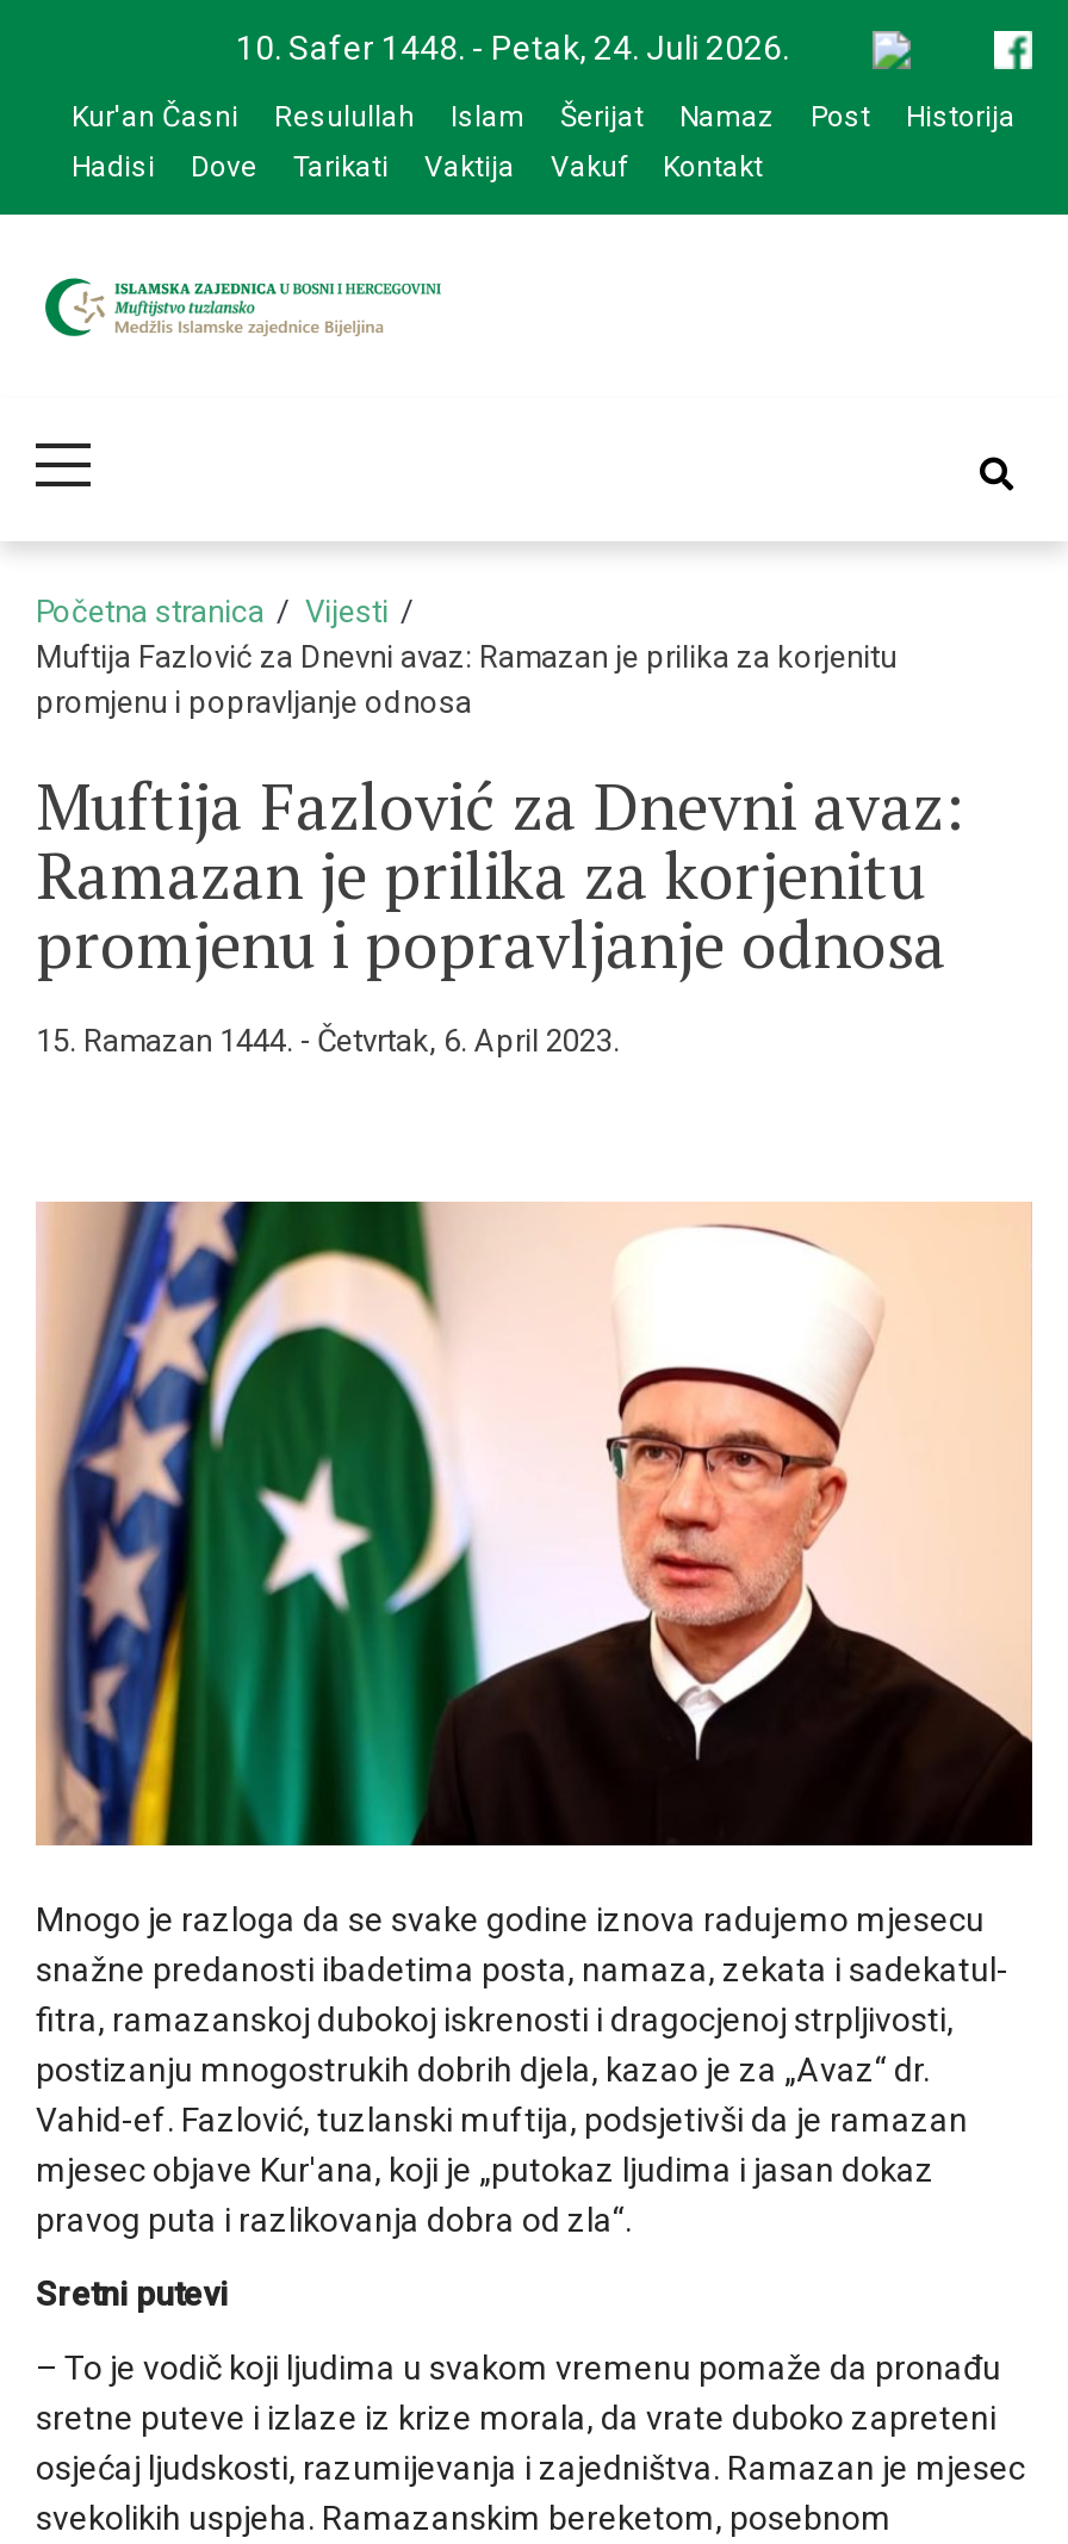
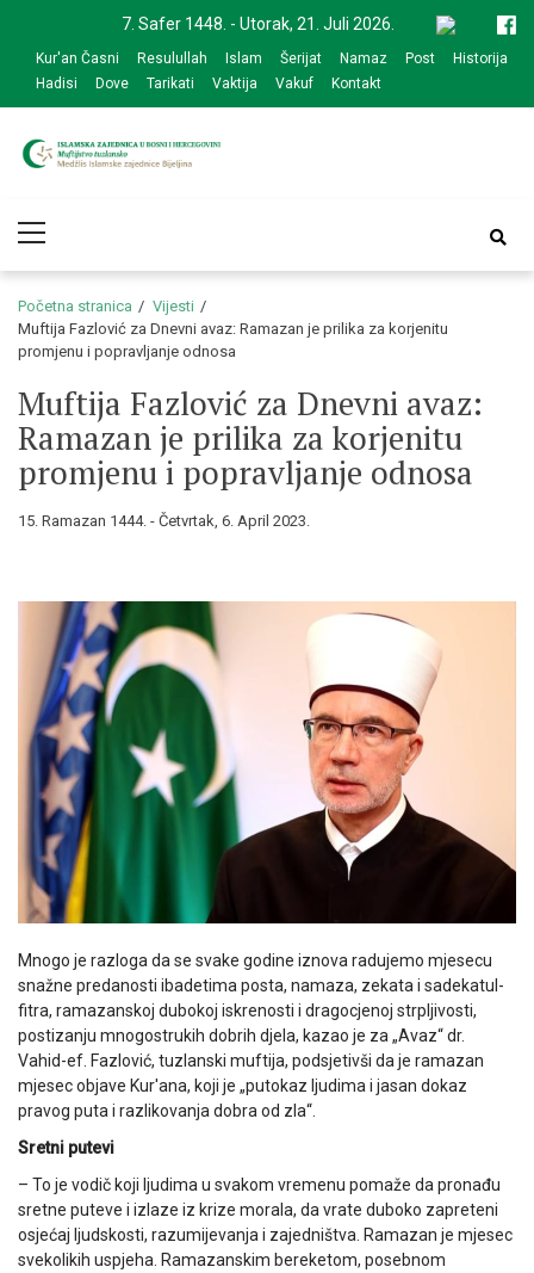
- 10. Safer 1448. - Petak, 24. Juli 2026.
+ 7. Safer 1448. - Utorak, 21. Juli 2026.
